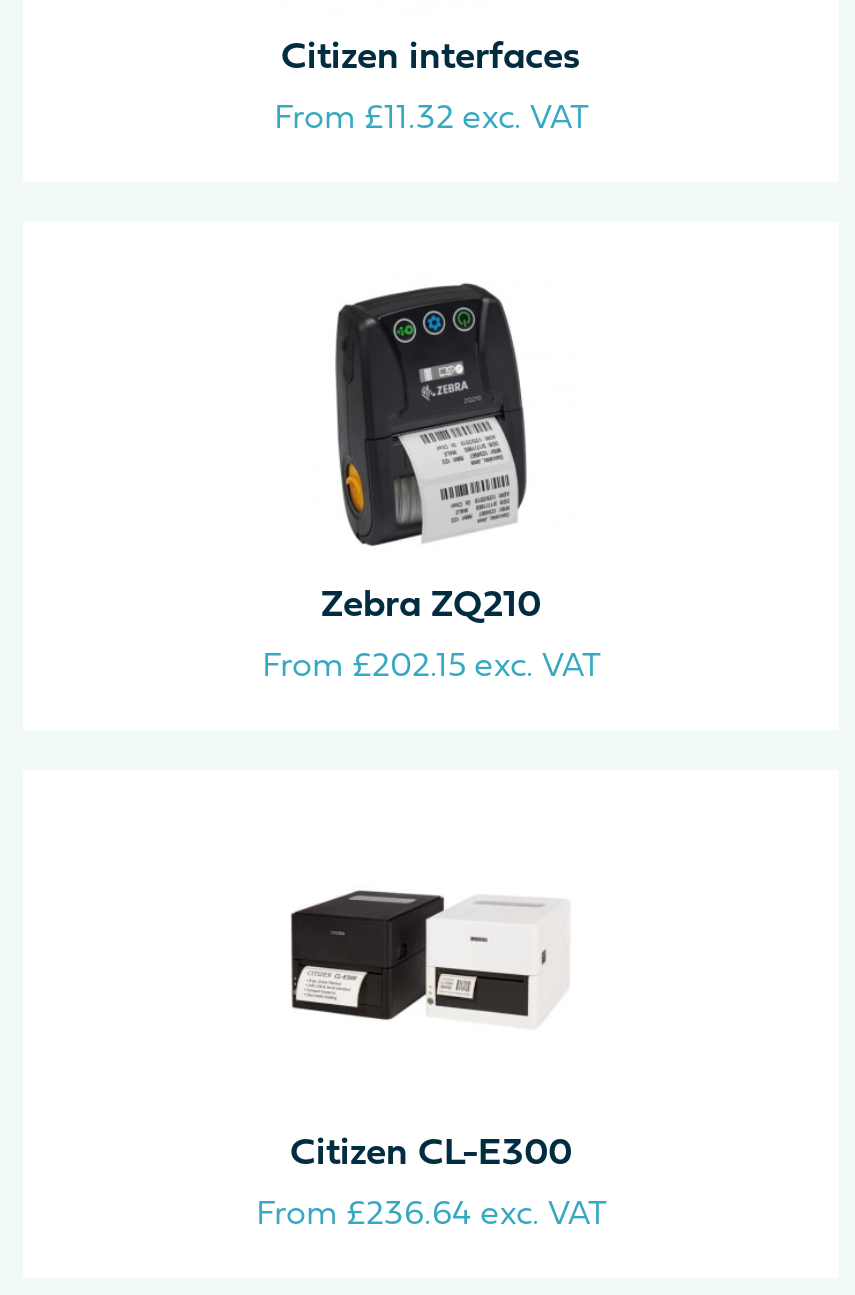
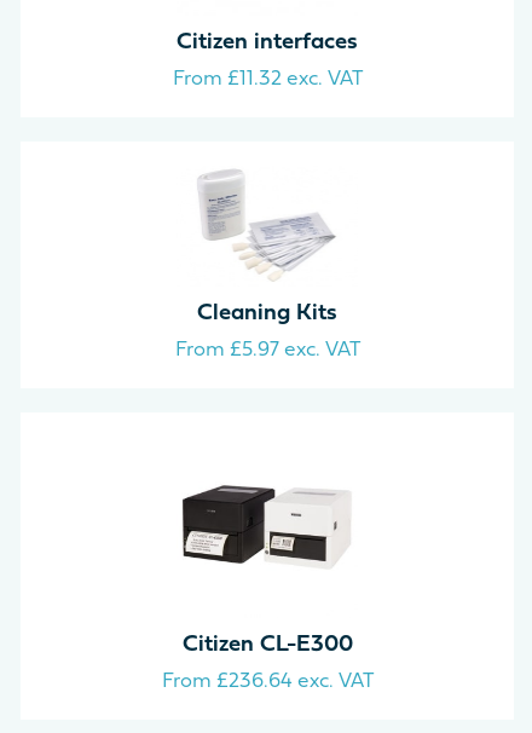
- [image]
+ [image]

- Zebra ZQ210
+ Cleaning Kits

- From £202.15 exc. VAT
+ From £5.97 exc. VAT
